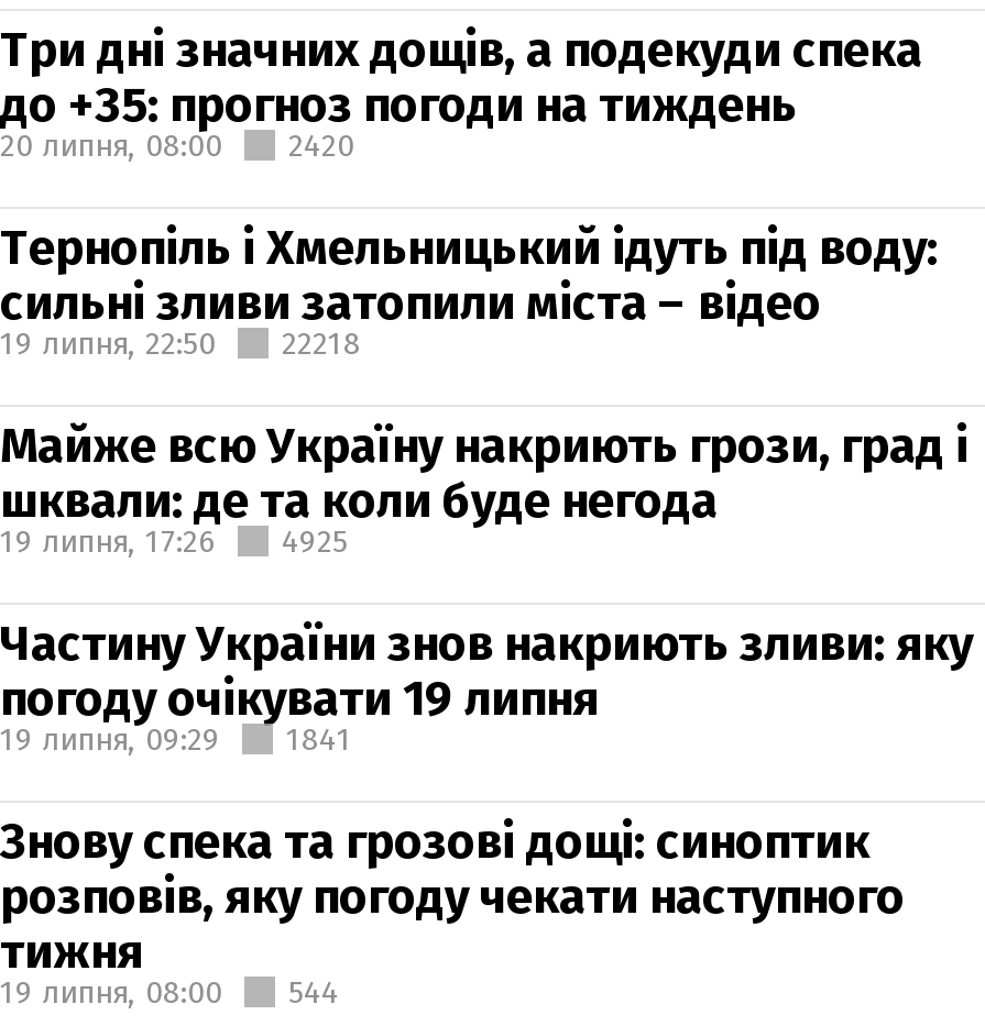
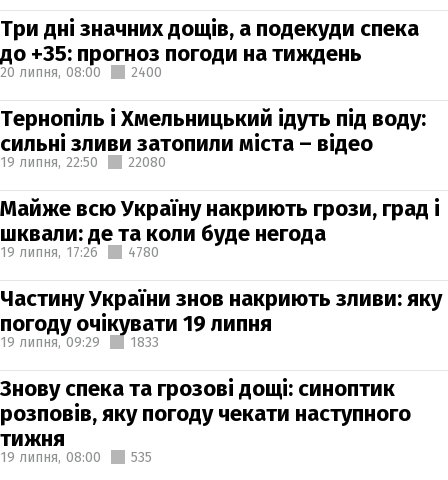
- 20 липня, 08:00 2420
+ 20 липня, 08:00 2400

- 19 липня, 22:50 22218
+ 19 липня, 22:50 22080

- 19 липня, 17:26 4925
+ 19 липня, 17:26 4780

- 19 липня, 09:29 1841
+ 19 липня, 09:29 1833

- 19 липня, 08:00 544
+ 19 липня, 08:00 535
